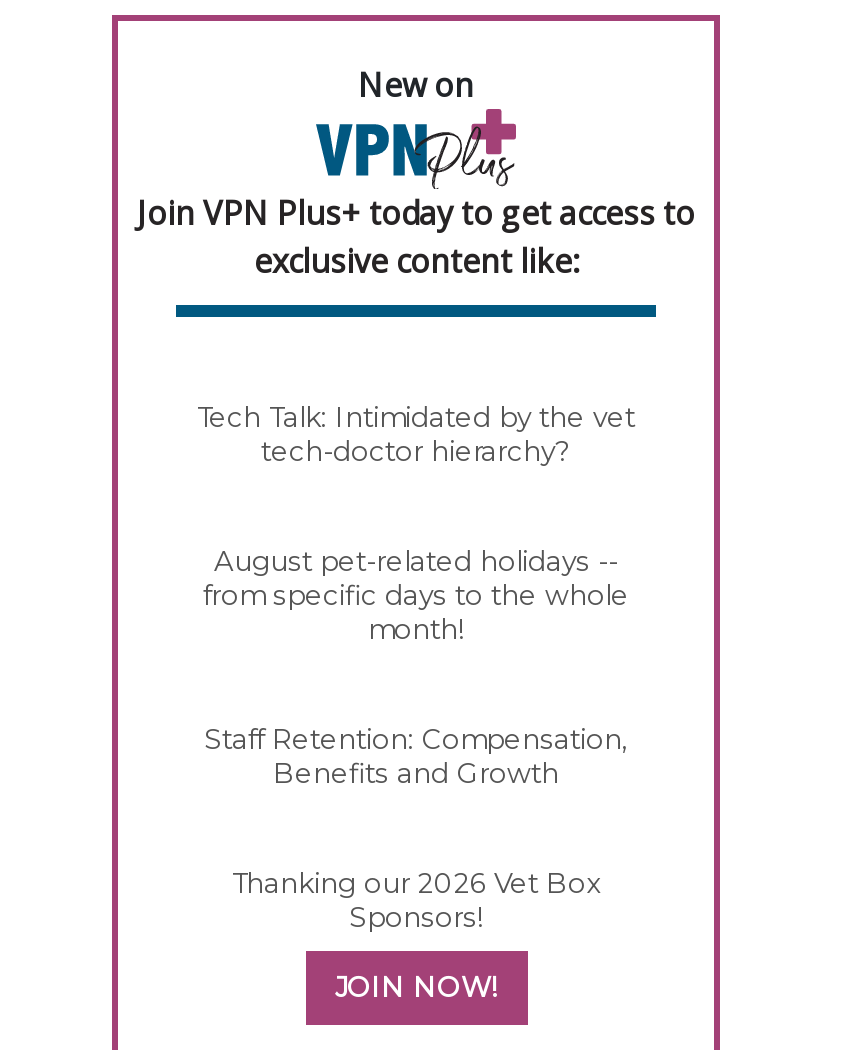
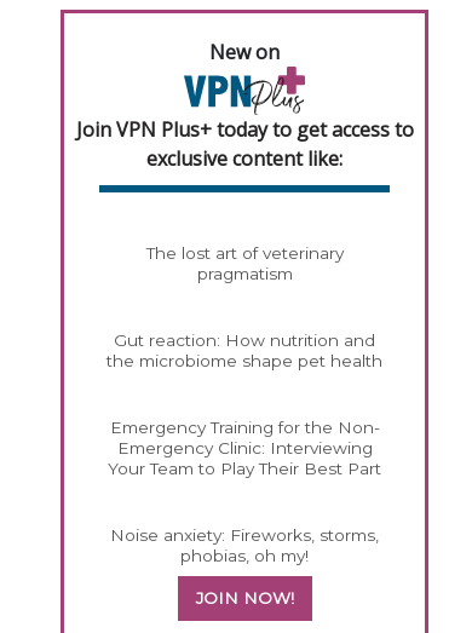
- Tech Talk: Intimidated by the vet
- tech-doctor hierarchy?
+ The lost art of veterinary
+ pragmatism

- August pet-related holidays --
- from specific days to the whole
- month!
+ Gut reaction: How nutrition and
+ the microbiome shape pet health

- Staff Retention: Compensation,
- Benefits and Growth
+ Emergency Training for the Non-
+ Emergency Clinic: Interviewing
+ Your Team to Play Their Best Part

- Thanking our 2026 Vet Box
- Sponsors!
+ Noise anxiety: Fireworks, storms,
+ phobias, oh my!
